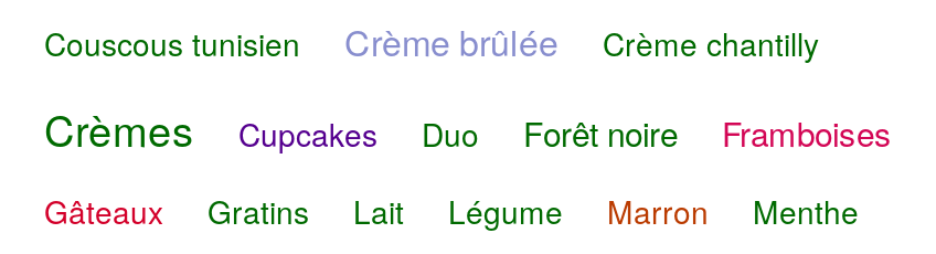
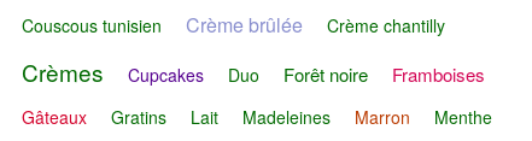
- Légume
+ Madeleines
